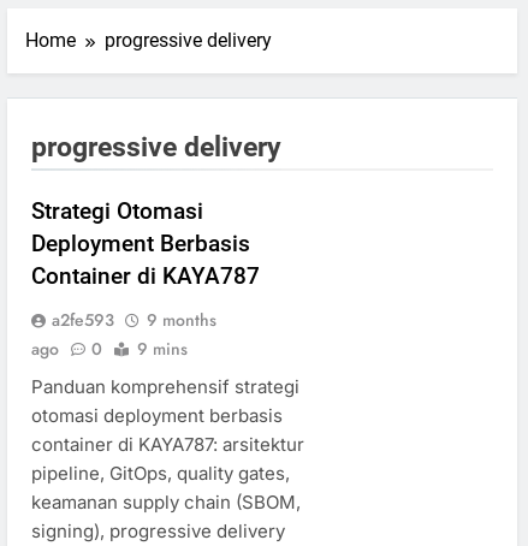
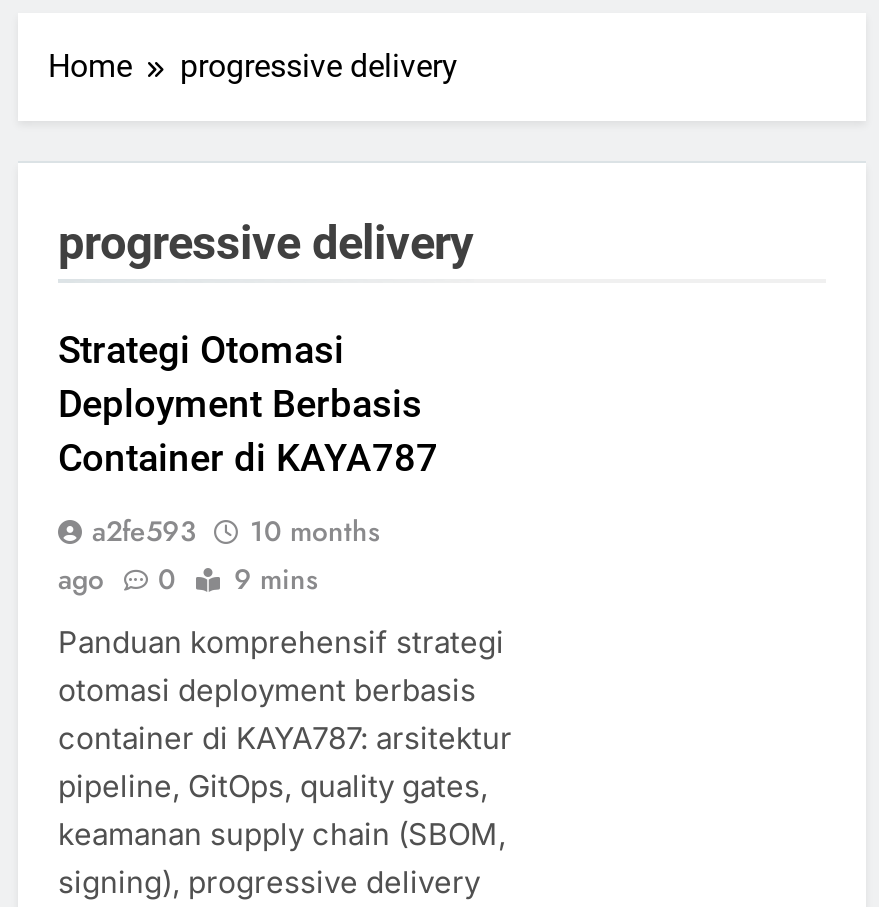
- a2fe593 9 months
+ a2fe593 10 months
